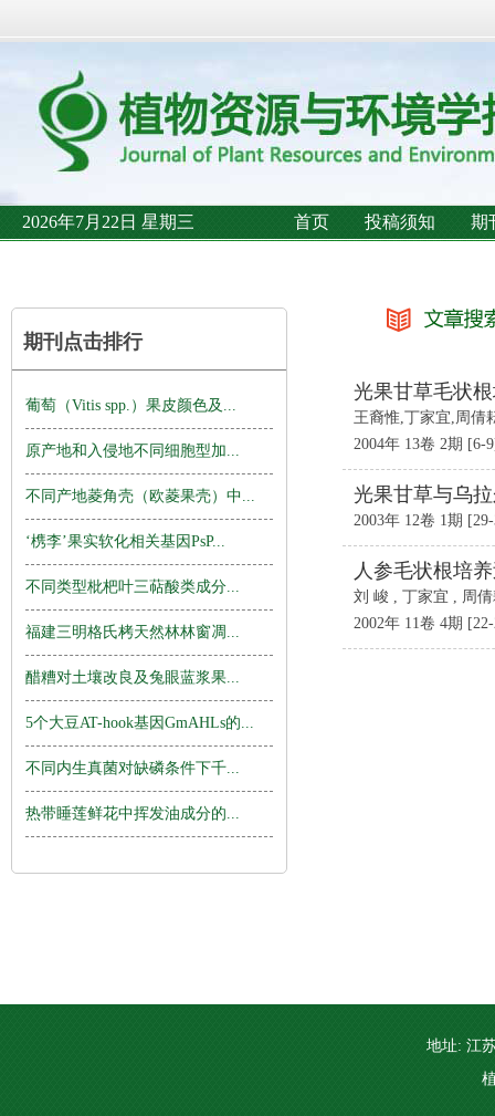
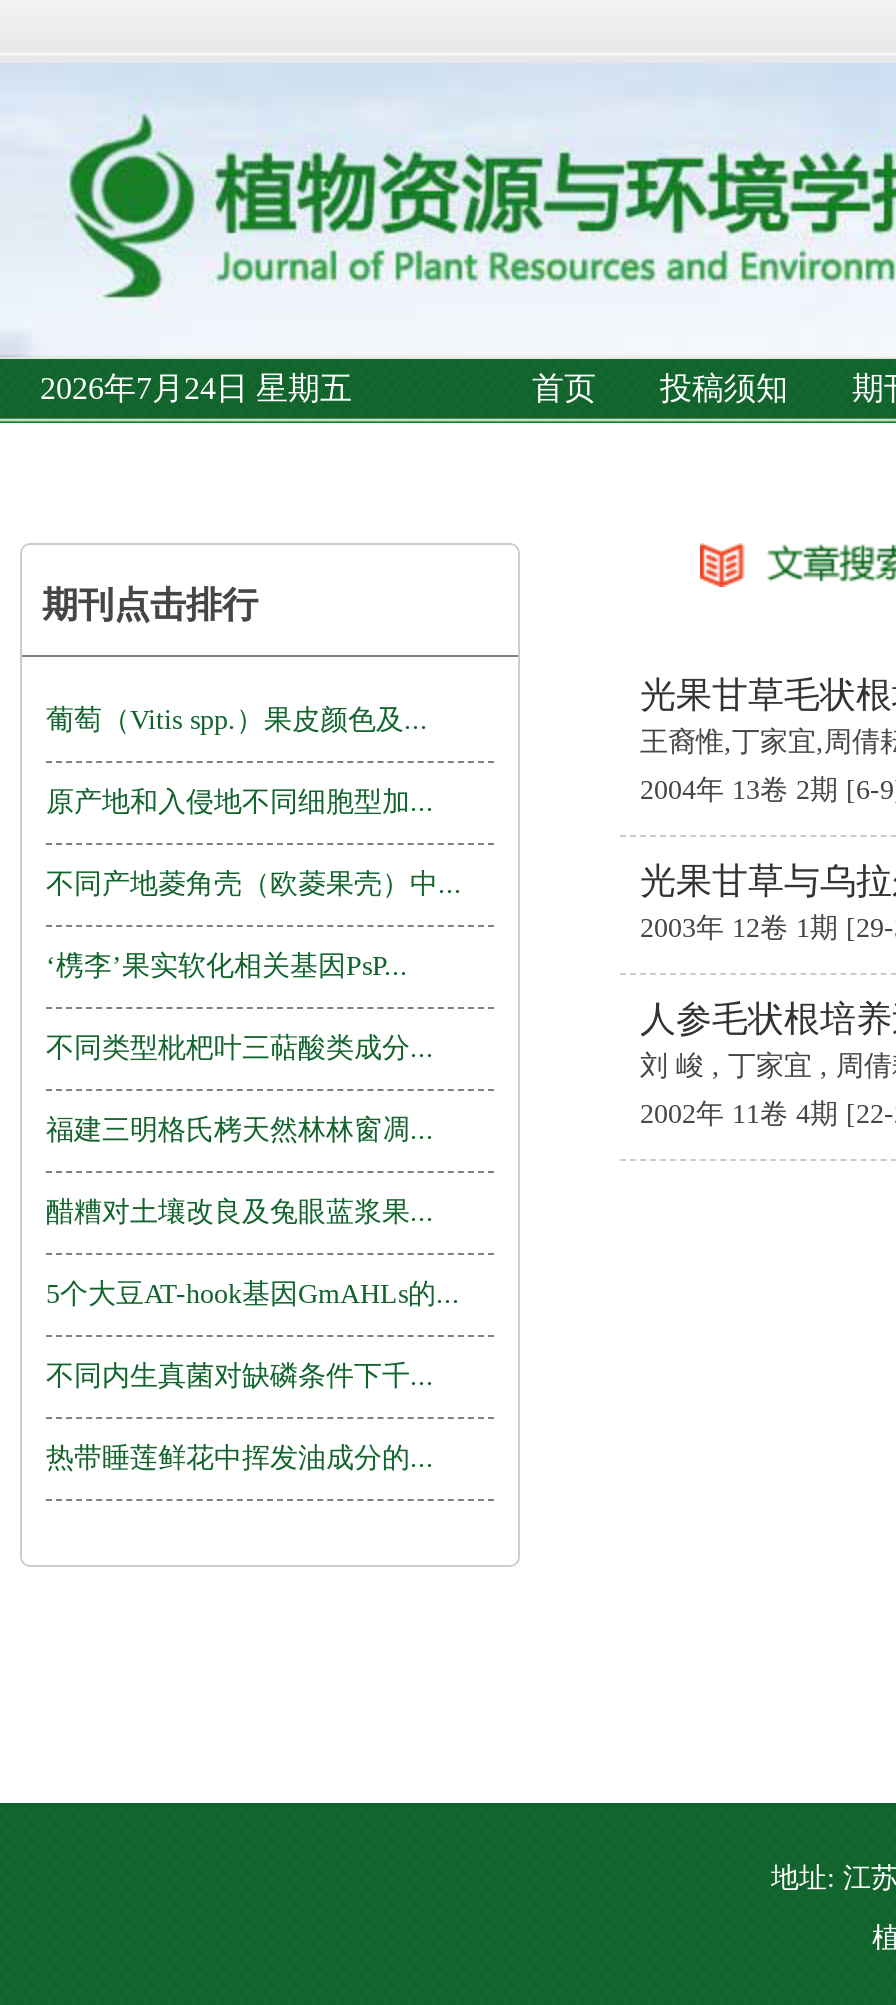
- 2026年7月22日 星期三
+ 2026年7月24日 星期五
